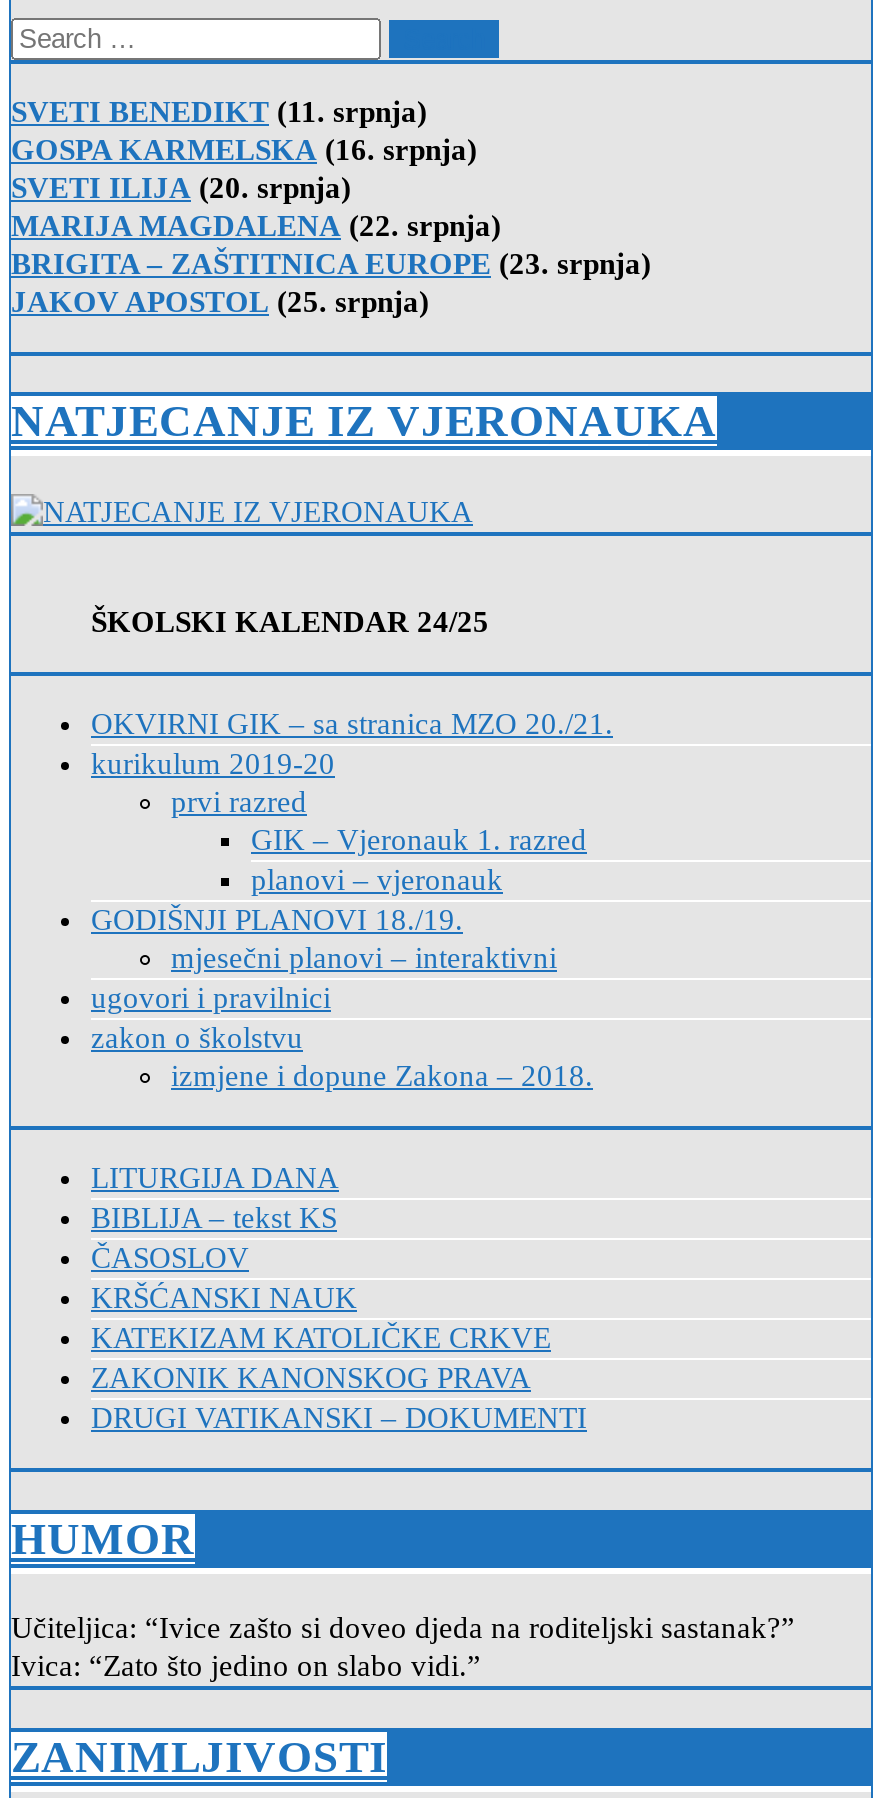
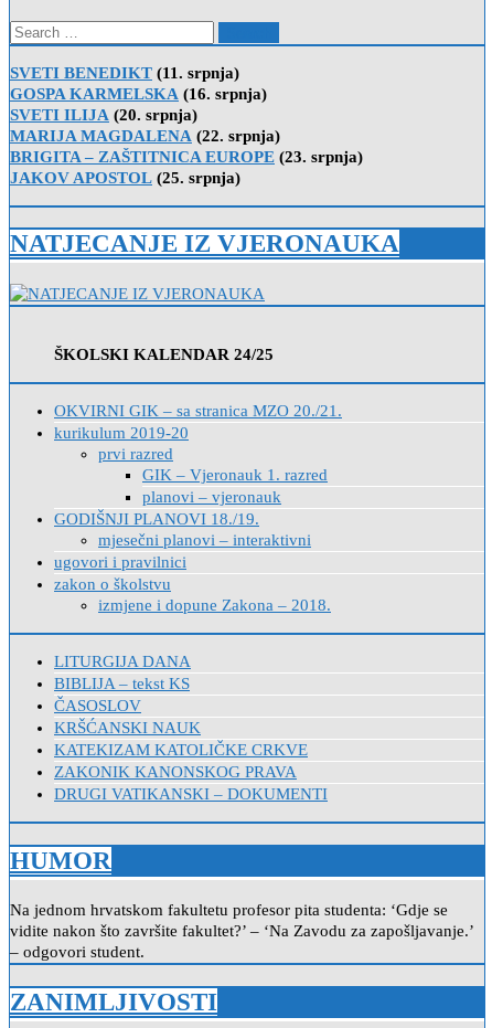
- Učiteljica: “Ivice zašto si doveo djeda na roditeljski sastanak?”
- Ivica: “Zato što jedino on slabo vidi.”
+ Na jednom hrvatskom fakultetu profesor pita studenta: ‘Gdje se
+ vidite nakon što završite fakultet?’ – ‘Na Zavodu za zapošljavanje.’
+ – odgovori student.
